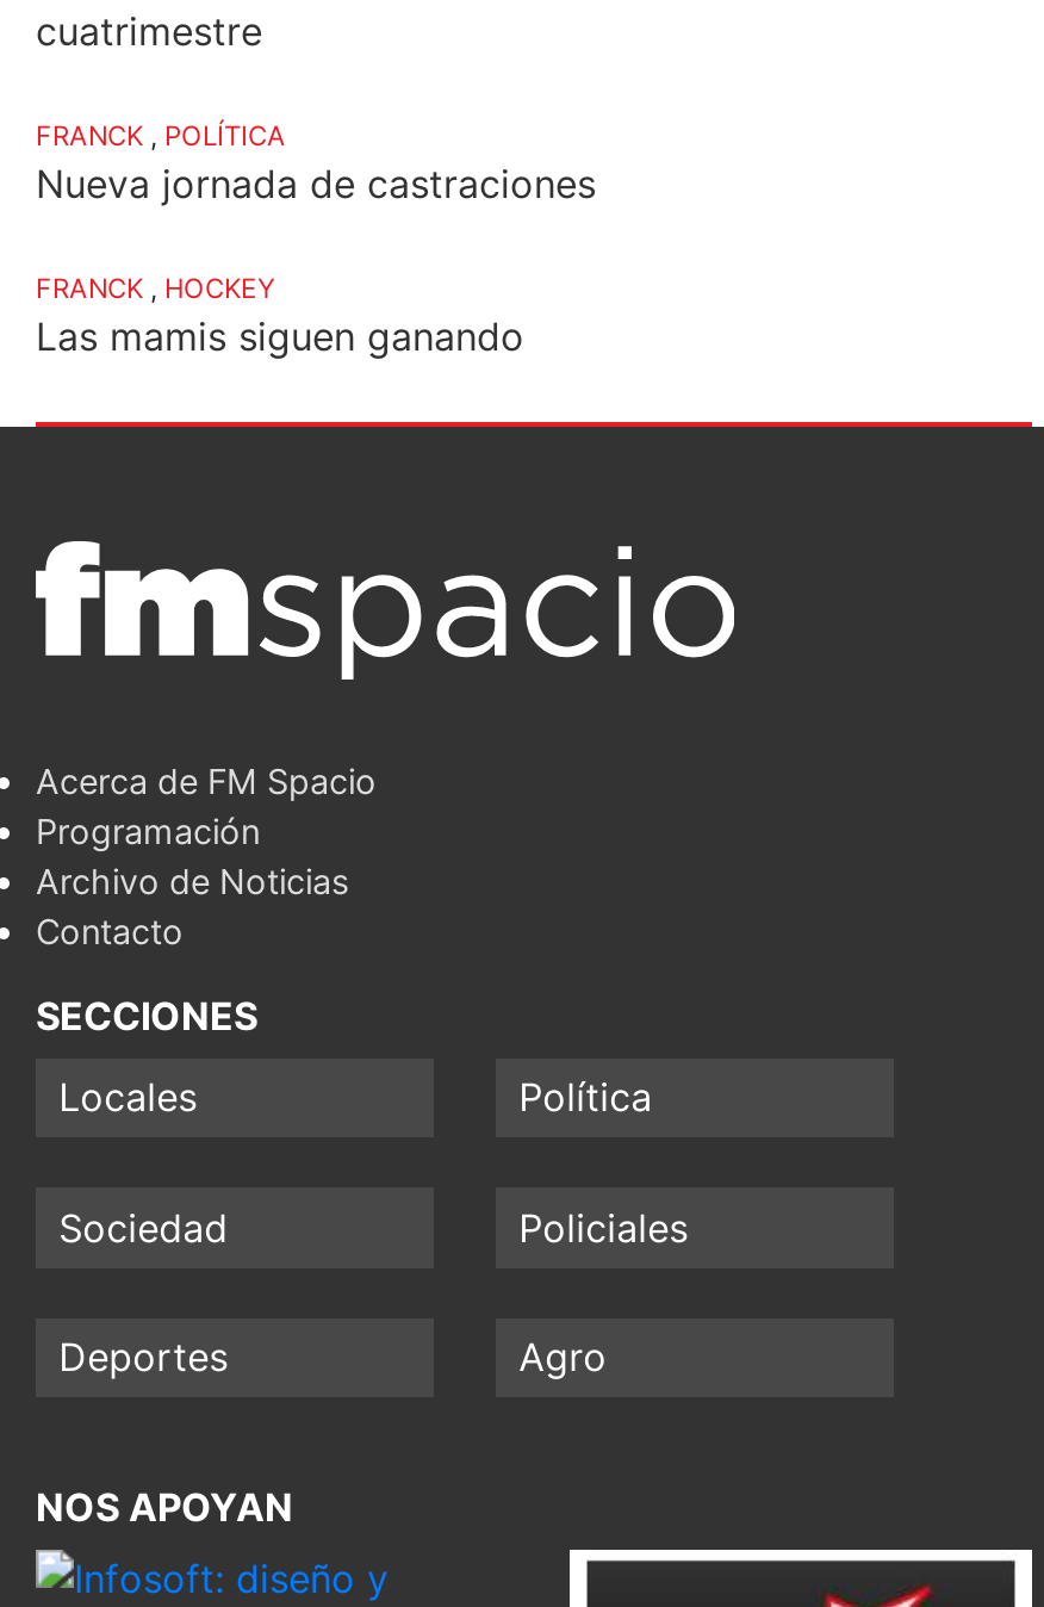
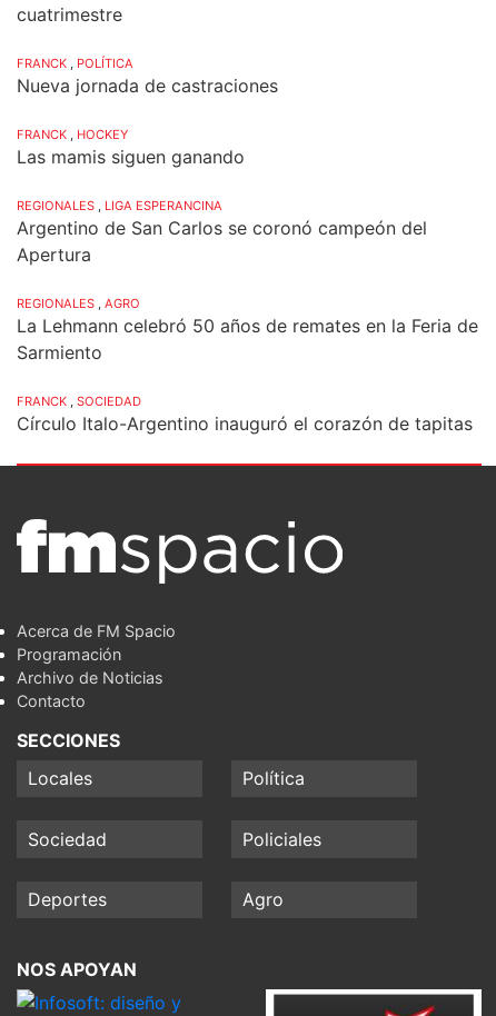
+ REGIONALES , LIGA ESPERANCINA
+ Argentino de San Carlos se coronó campeón del
+ Apertura
+ REGIONALES , AGRO
+ La Lehmann celebró 50 años de remates en la Feria de
+ Sarmiento
+ FRANCK , SOCIEDAD
+ Círculo Italo-Argentino inauguró el corazón de tapitas
